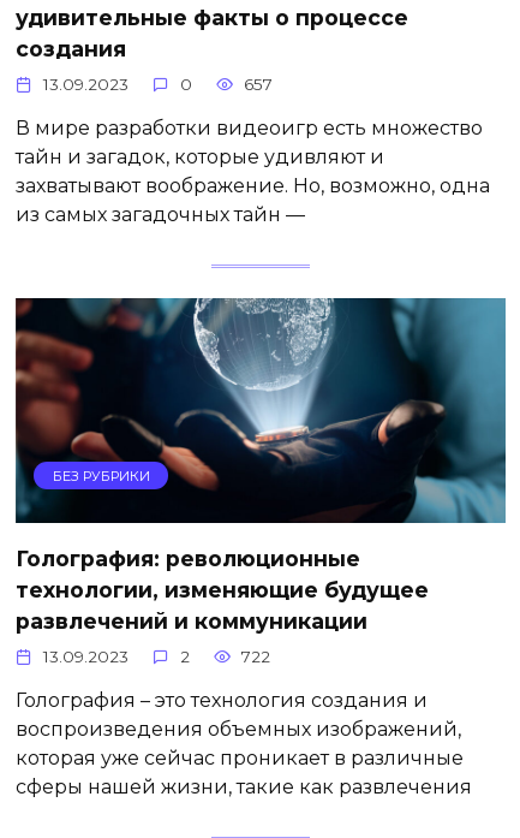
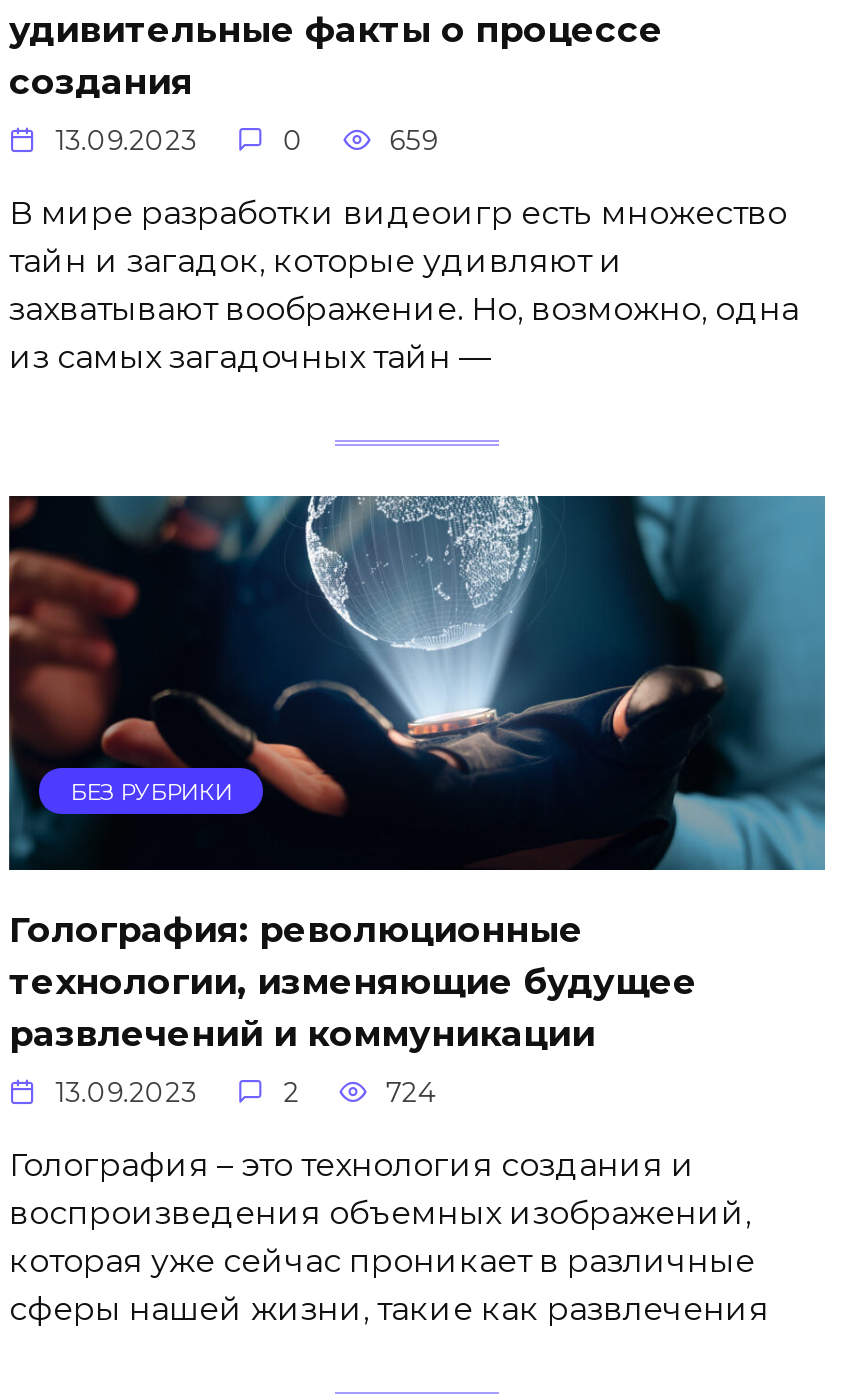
- 657
+ 659

- 722
+ 724
